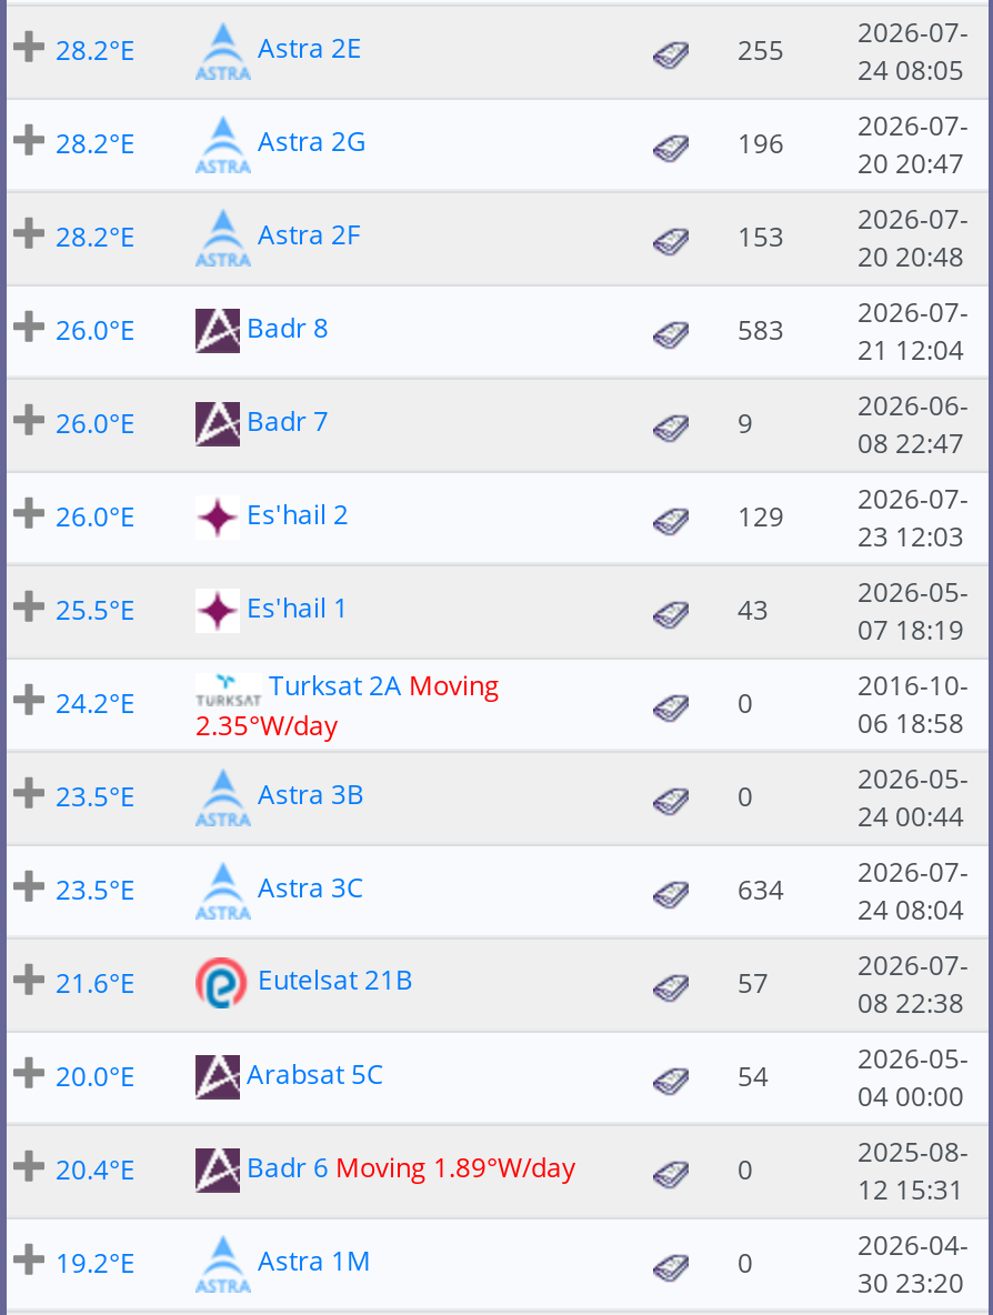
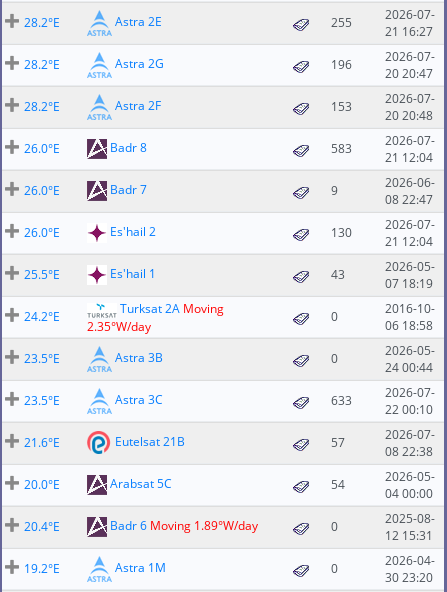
- 24 08:05
+ 21 16:27

- 129 2026-07-
+ 130 2026-07-

- 23 12:03
+ 21 12:04

- 634 2026-07-
+ 633 2026-07-

- 24 08:04
+ 22 00:10
